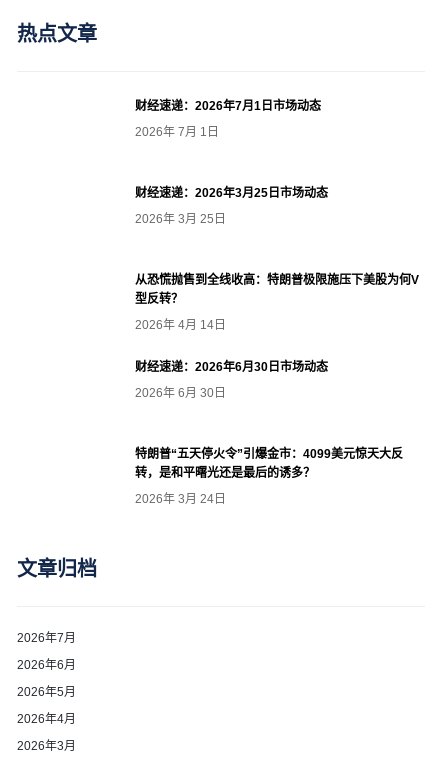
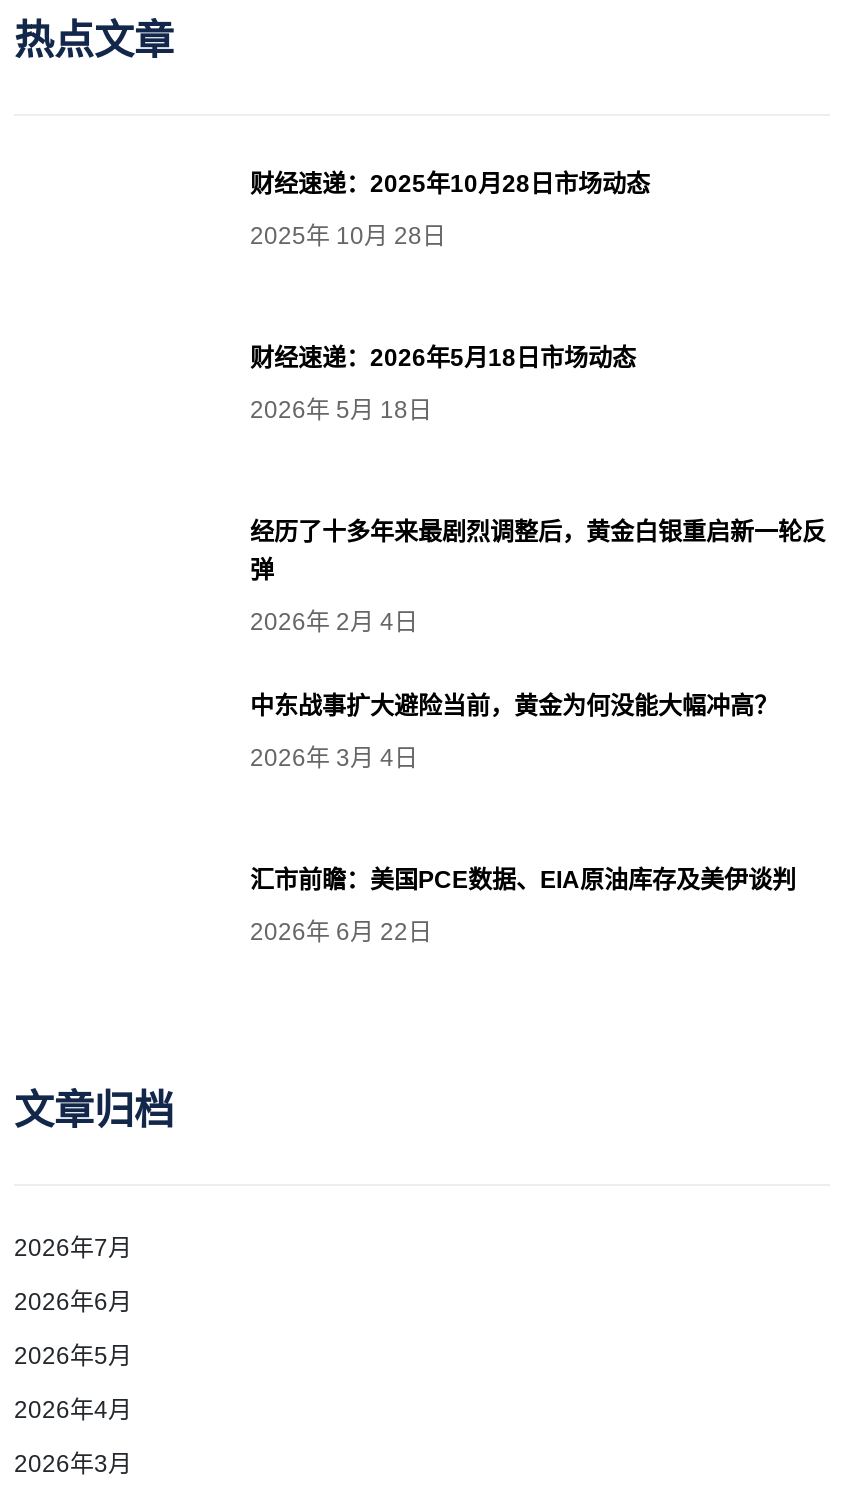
- 财经速递：2026年7月1日市场动态
+ 财经速递：2025年10月28日市场动态

- 2026年 7月 1日
+ 2025年 10月 28日

- 财经速递：2026年3月25日市场动态
+ 财经速递：2026年5月18日市场动态

- 2026年 3月 25日
+ 2026年 5月 18日

- 从恐慌抛售到全线收高：特朗普极限施压下美股为何V
- 型反转？
+ 经历了十多年来最剧烈调整后，黄金白银重启新一轮反
+ 弹

- 2026年 4月 14日
+ 2026年 2月 4日

- 财经速递：2026年6月30日市场动态
+ 中东战事扩大避险当前，黄金为何没能大幅冲高？

- 2026年 6月 30日
+ 2026年 3月 4日

- 特朗普“五天停火令”引爆金市：4099美元惊天大反
- 转，是和平曙光还是最后的诱多？
+ 汇市前瞻：美国PCE数据、EIA原油库存及美伊谈判

- 2026年 3月 24日
+ 2026年 6月 22日
